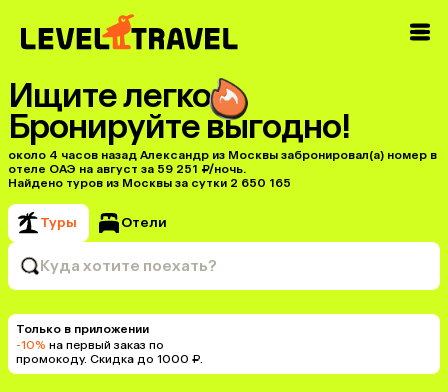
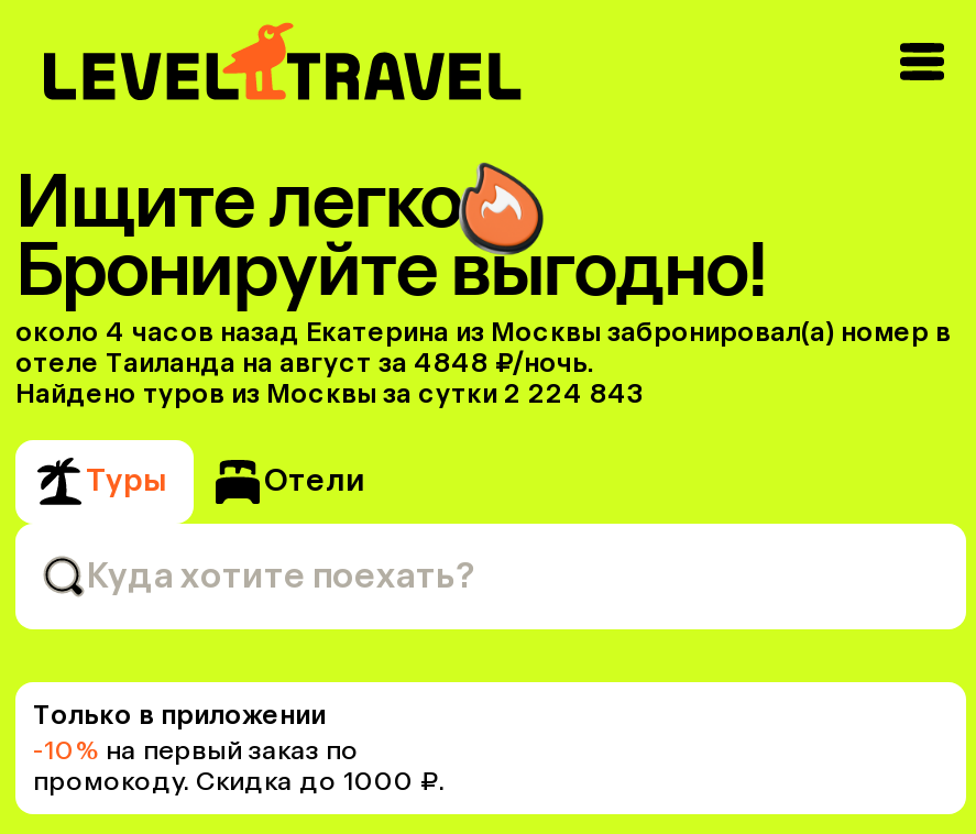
- около 4 часов назад Александр из Москвы забронировал(а) номер в
+ около 4 часов назад Екатерина из Москвы забронировал(а) номер в

- отеле ОАЭ на август за 59 251 ₽/ночь.
+ отеле Таиланда на август за 4848 ₽/ночь.

- Найдено туров из Москвы за сутки 2 650 165
+ Найдено туров из Москвы за сутки 2 224 843
